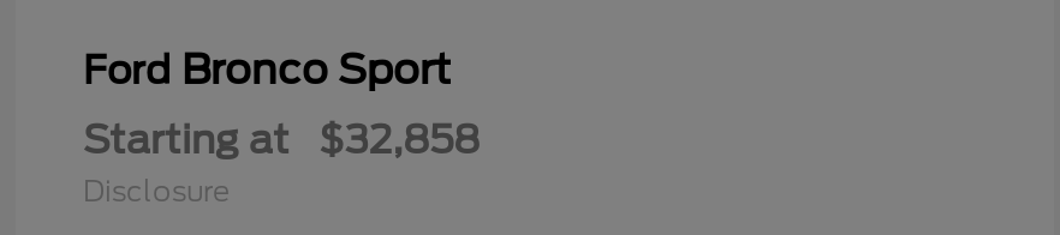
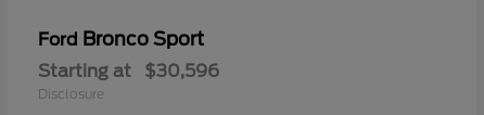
- Starting at $32,858
+ Starting at $30,596
